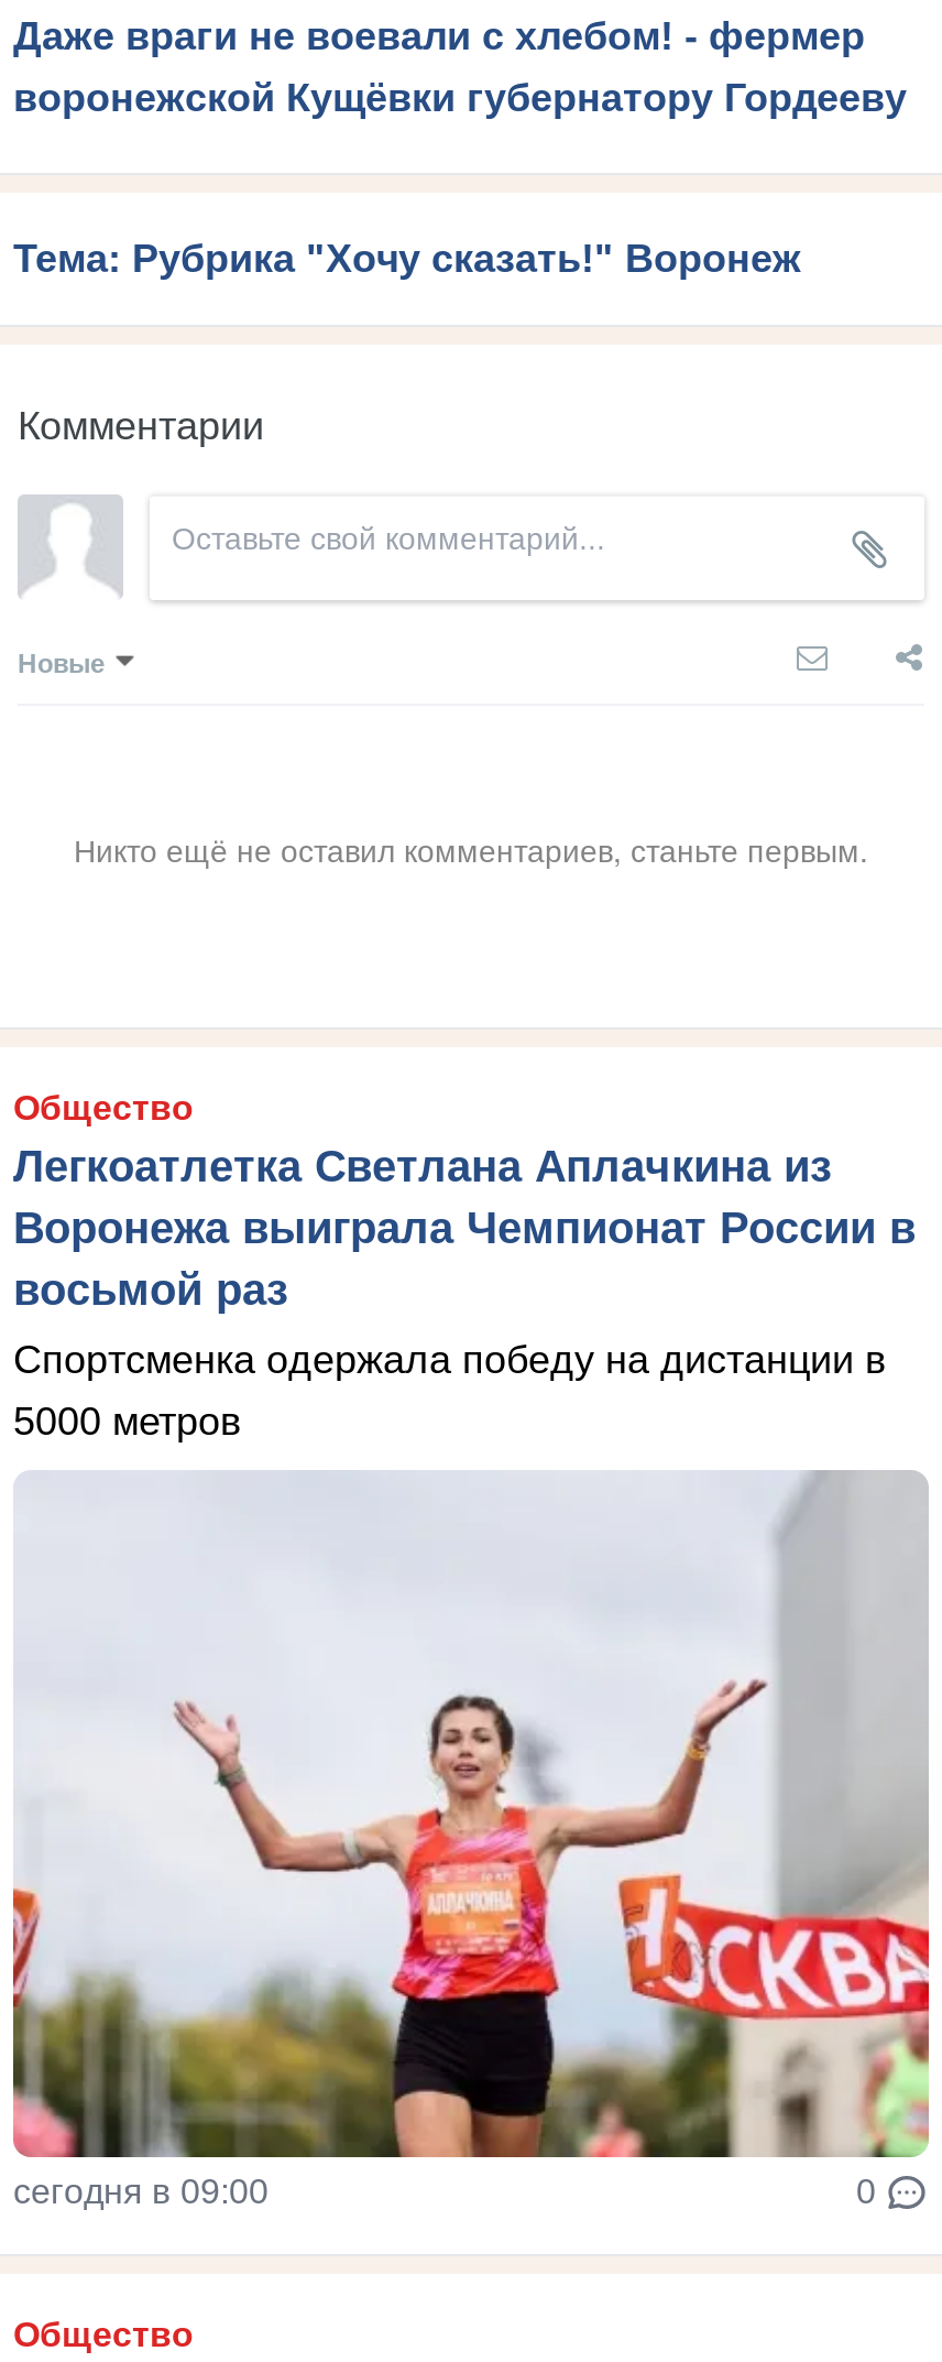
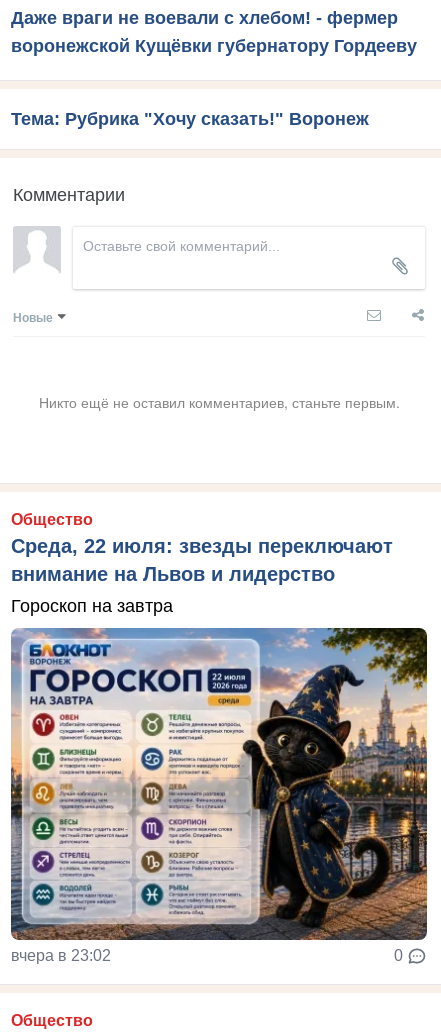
- Легкоатлетка Светлана Аплачкина из
- Воронежа выиграла Чемпионат России в
- восьмой раз
+ Среда, 22 июля: звезды переключают
+ внимание на Львов и лидерство

- Спортсменка одержала победу на дистанции в
- 5000 метров
+ Гороскоп на завтра

- [image]
- сегодня в 09:00
+ [image]
+ вчера в 23:02
